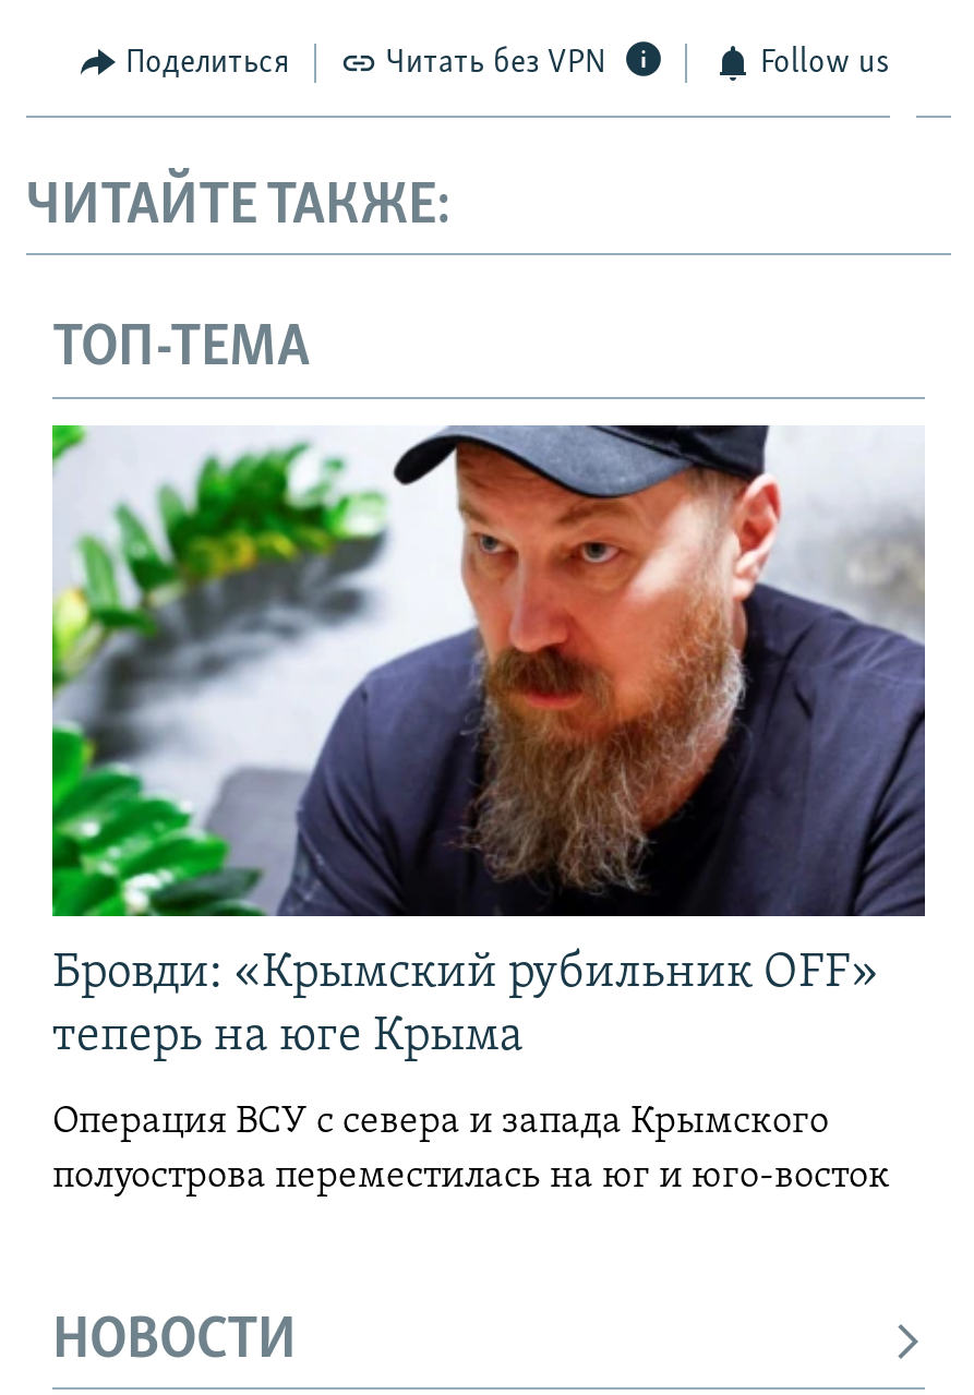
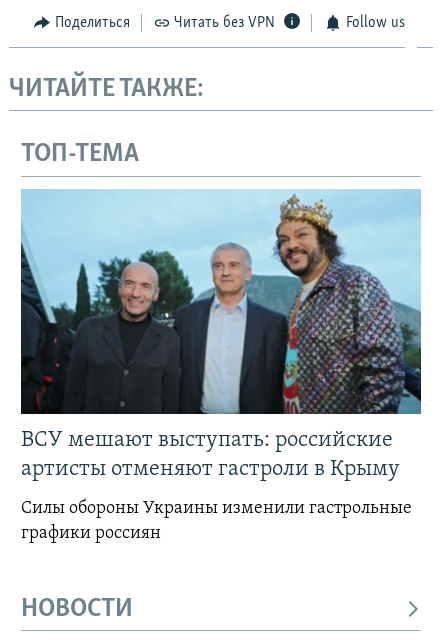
- [image]
- Бровди: «Крымский рубильник OFF»
- теперь на юге Крыма
+ [image]
+ ВСУ мешают выступать: российские
+ артисты отменяют гастроли в Крыму

- Операция ВСУ с севера и запада Крымского
- полуострова переместилась на юг и юго-восток
+ Силы обороны Украины изменили гастрольные
+ графики россиян
